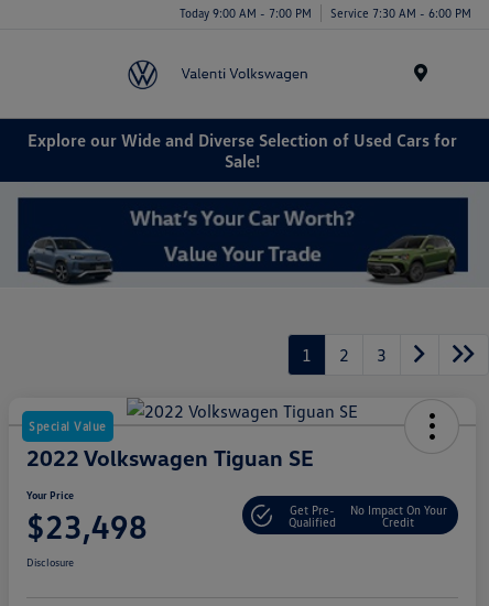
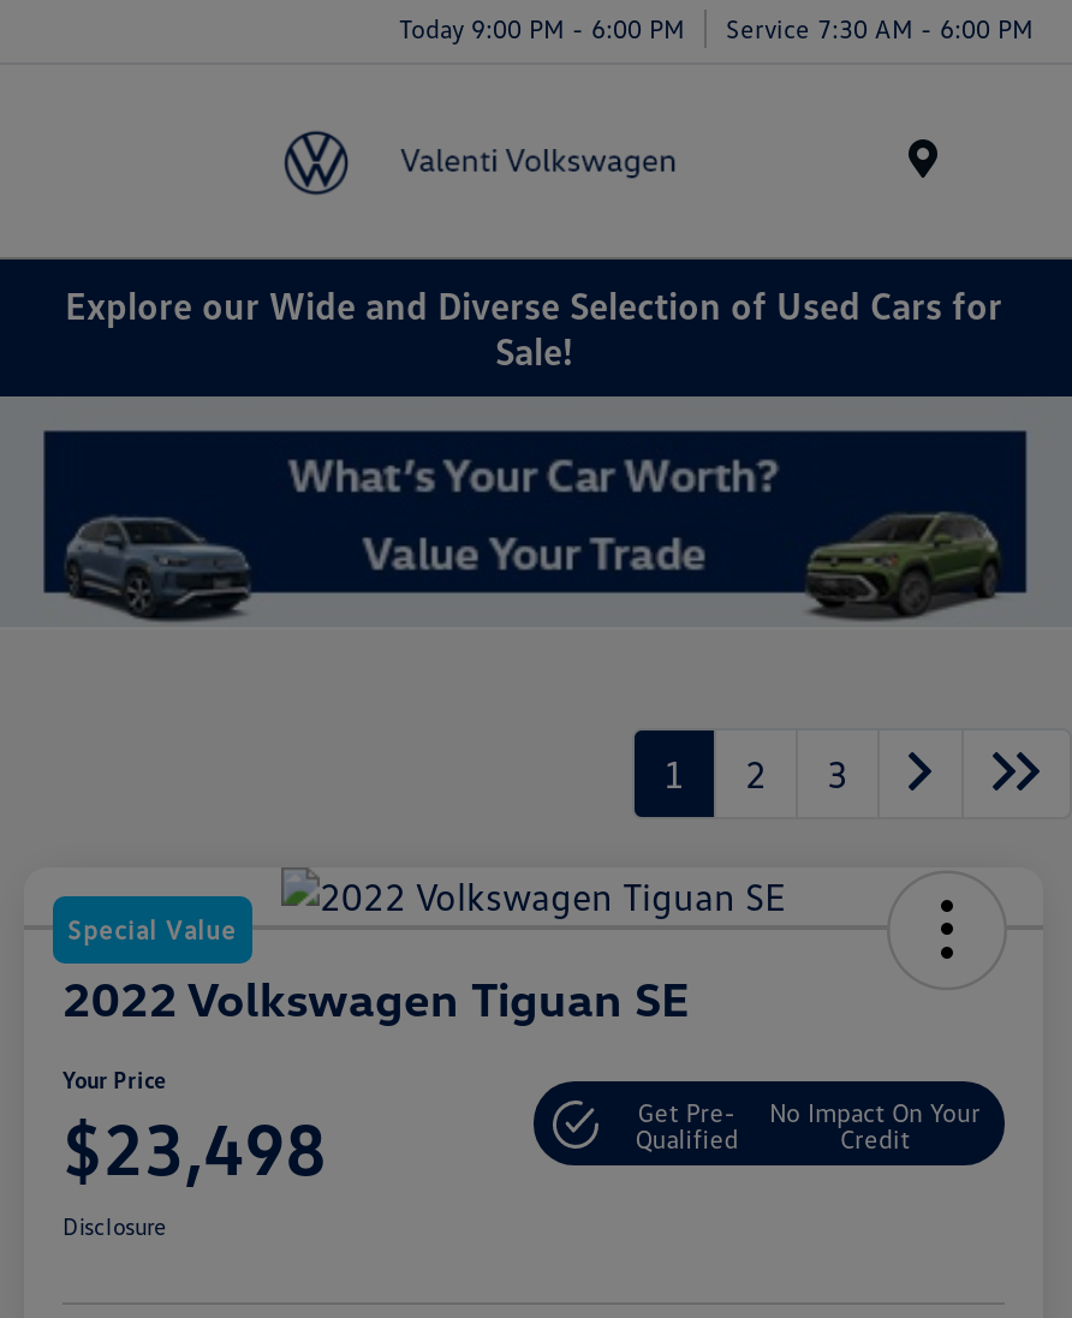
- Today 9:00 AM - 7:00 PM Service 7:30 AM - 6:00 PM
+ Today 9:00 PM - 6:00 PM Service 7:30 AM - 6:00 PM
